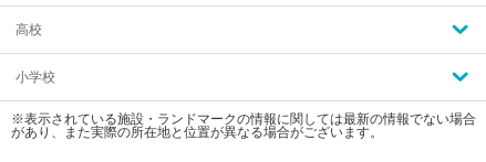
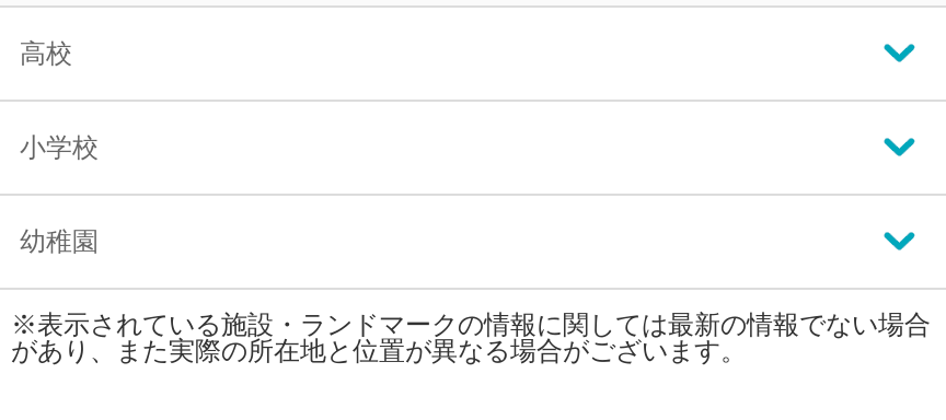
+ 幼稚園
